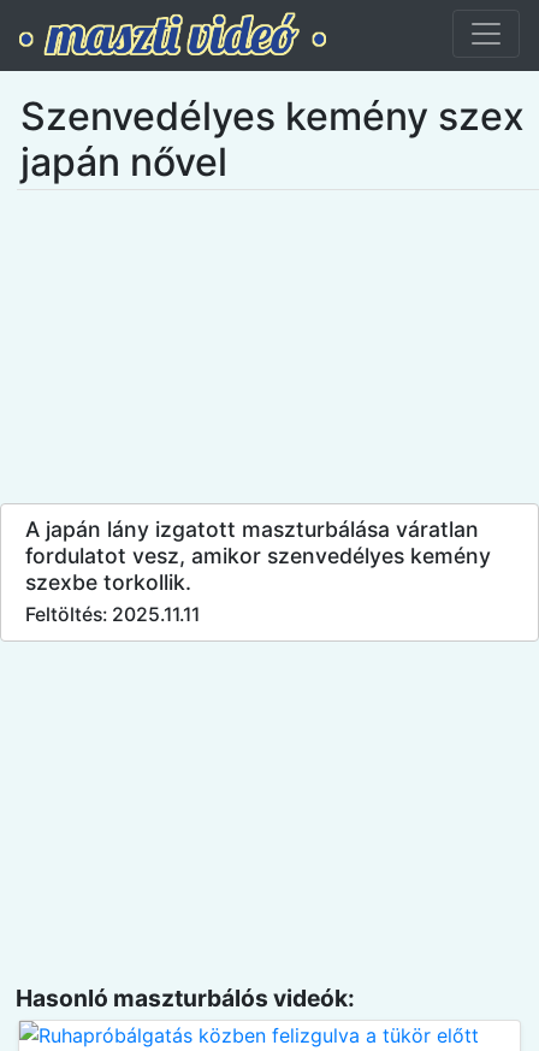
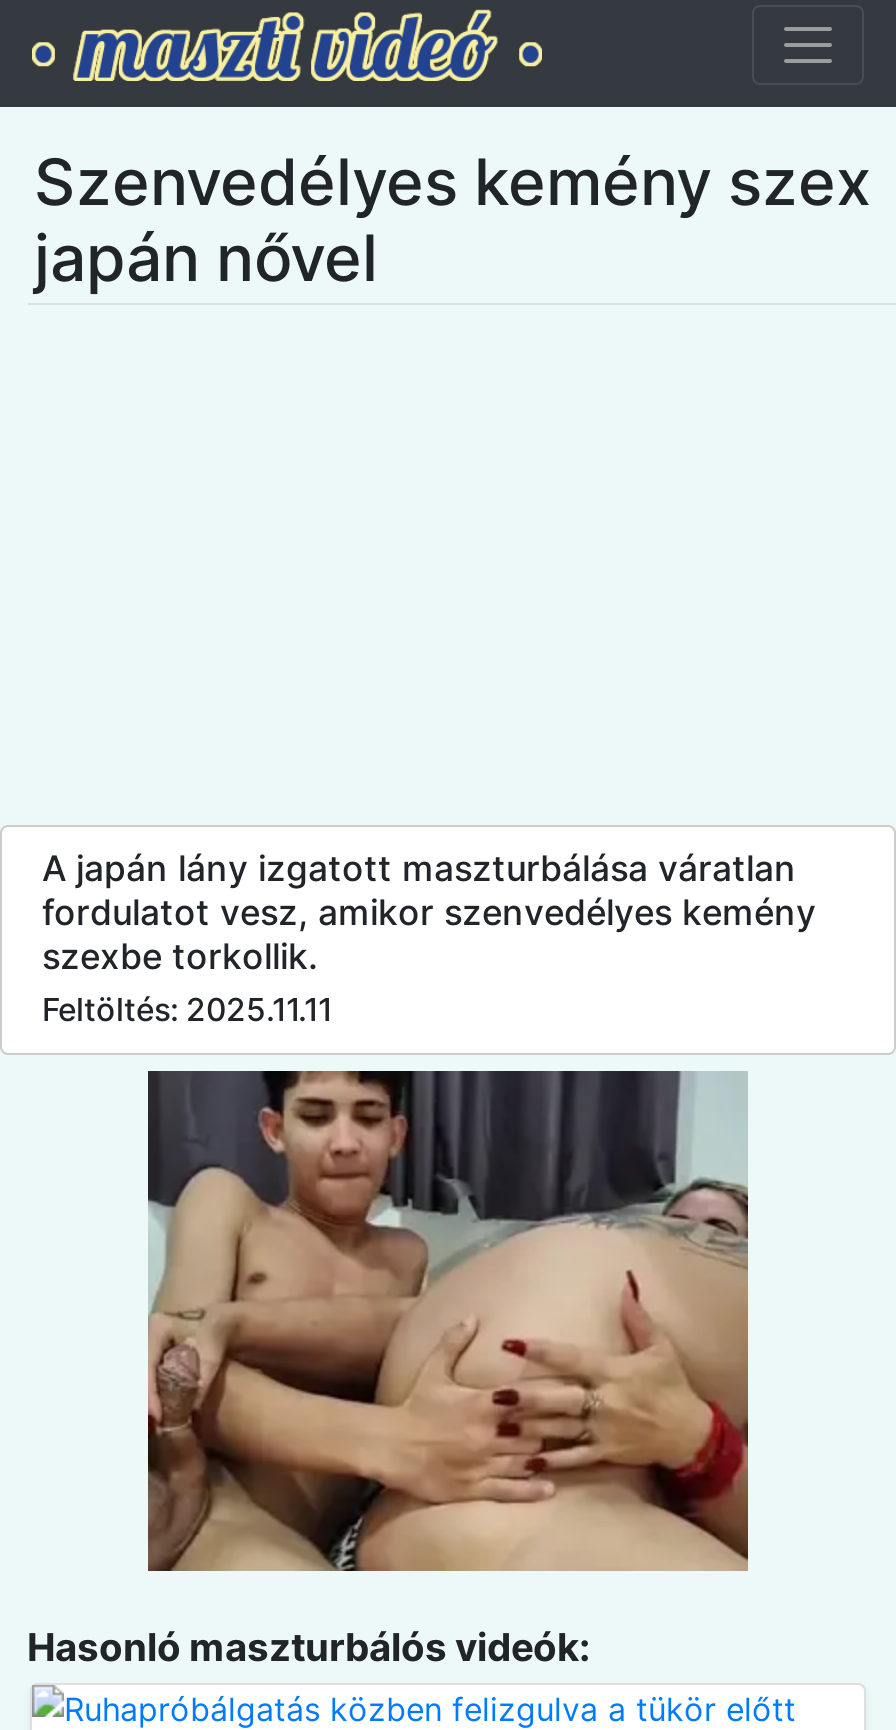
+ [image]
